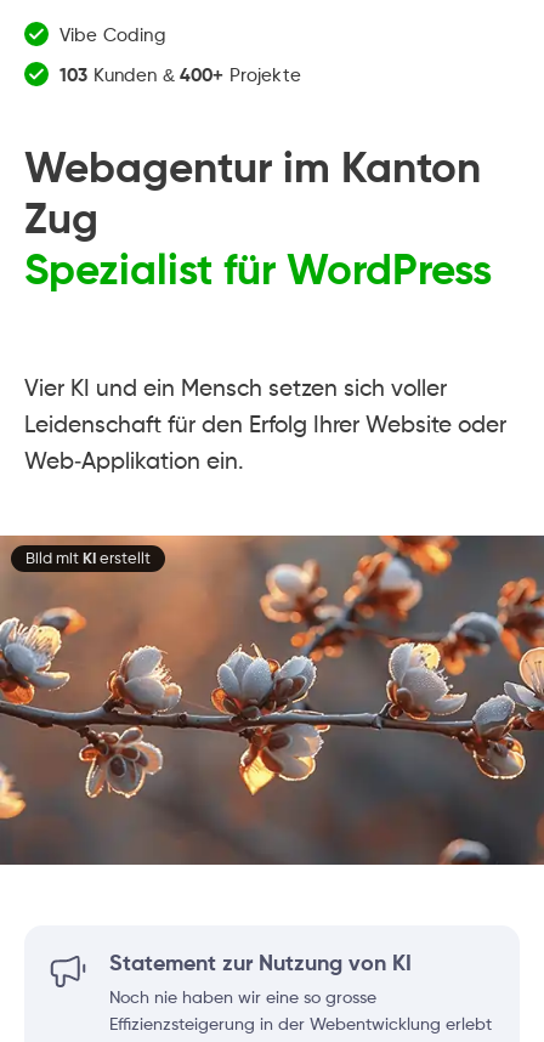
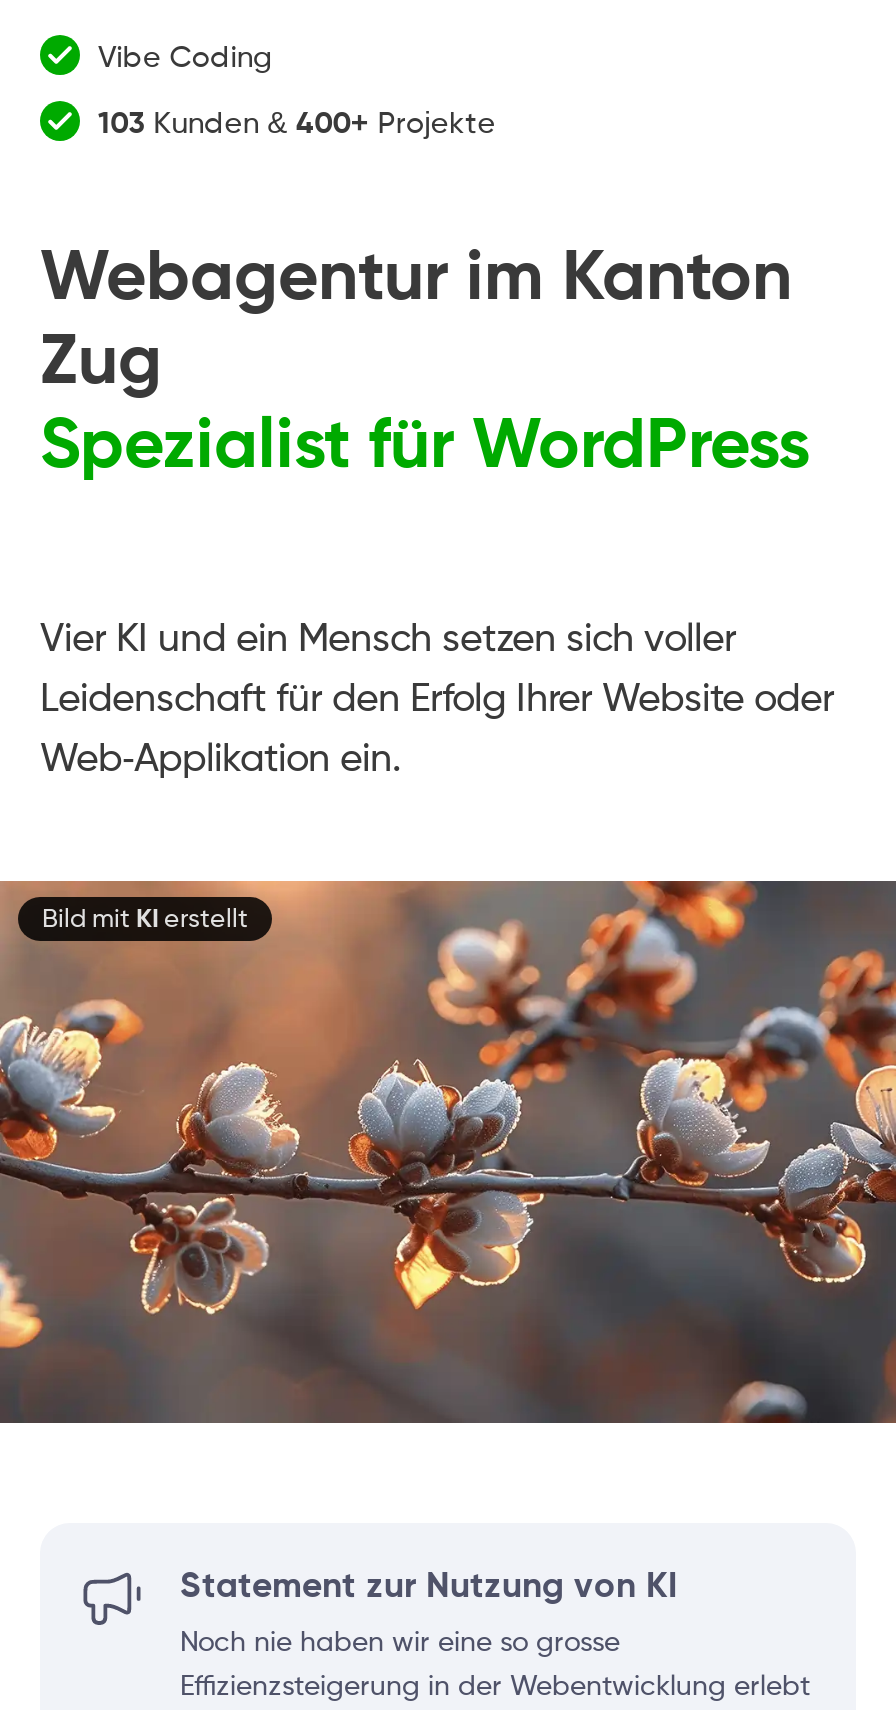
- Spezialist für WordPress
+ Spezialist für UX
